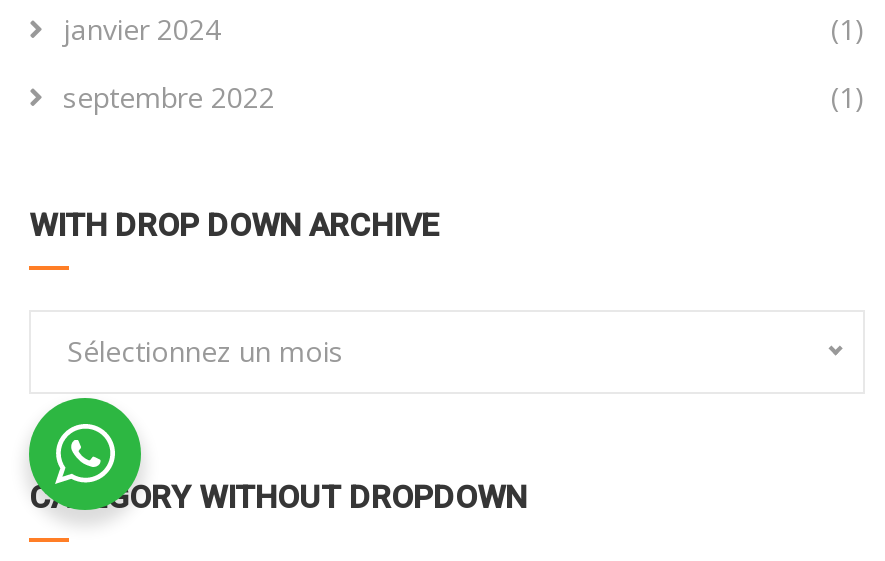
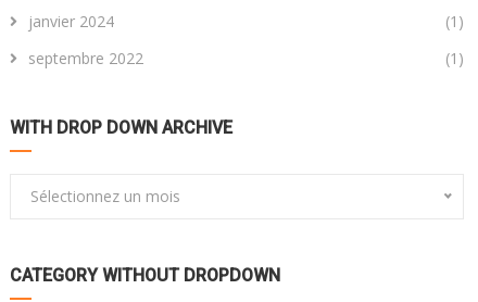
- [image]
